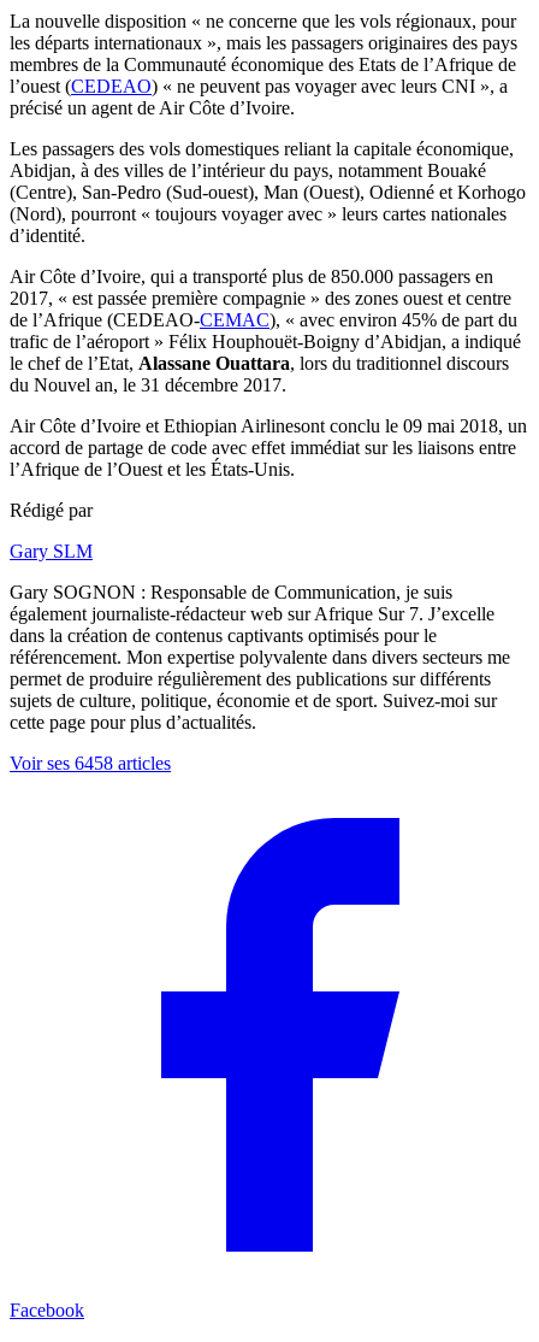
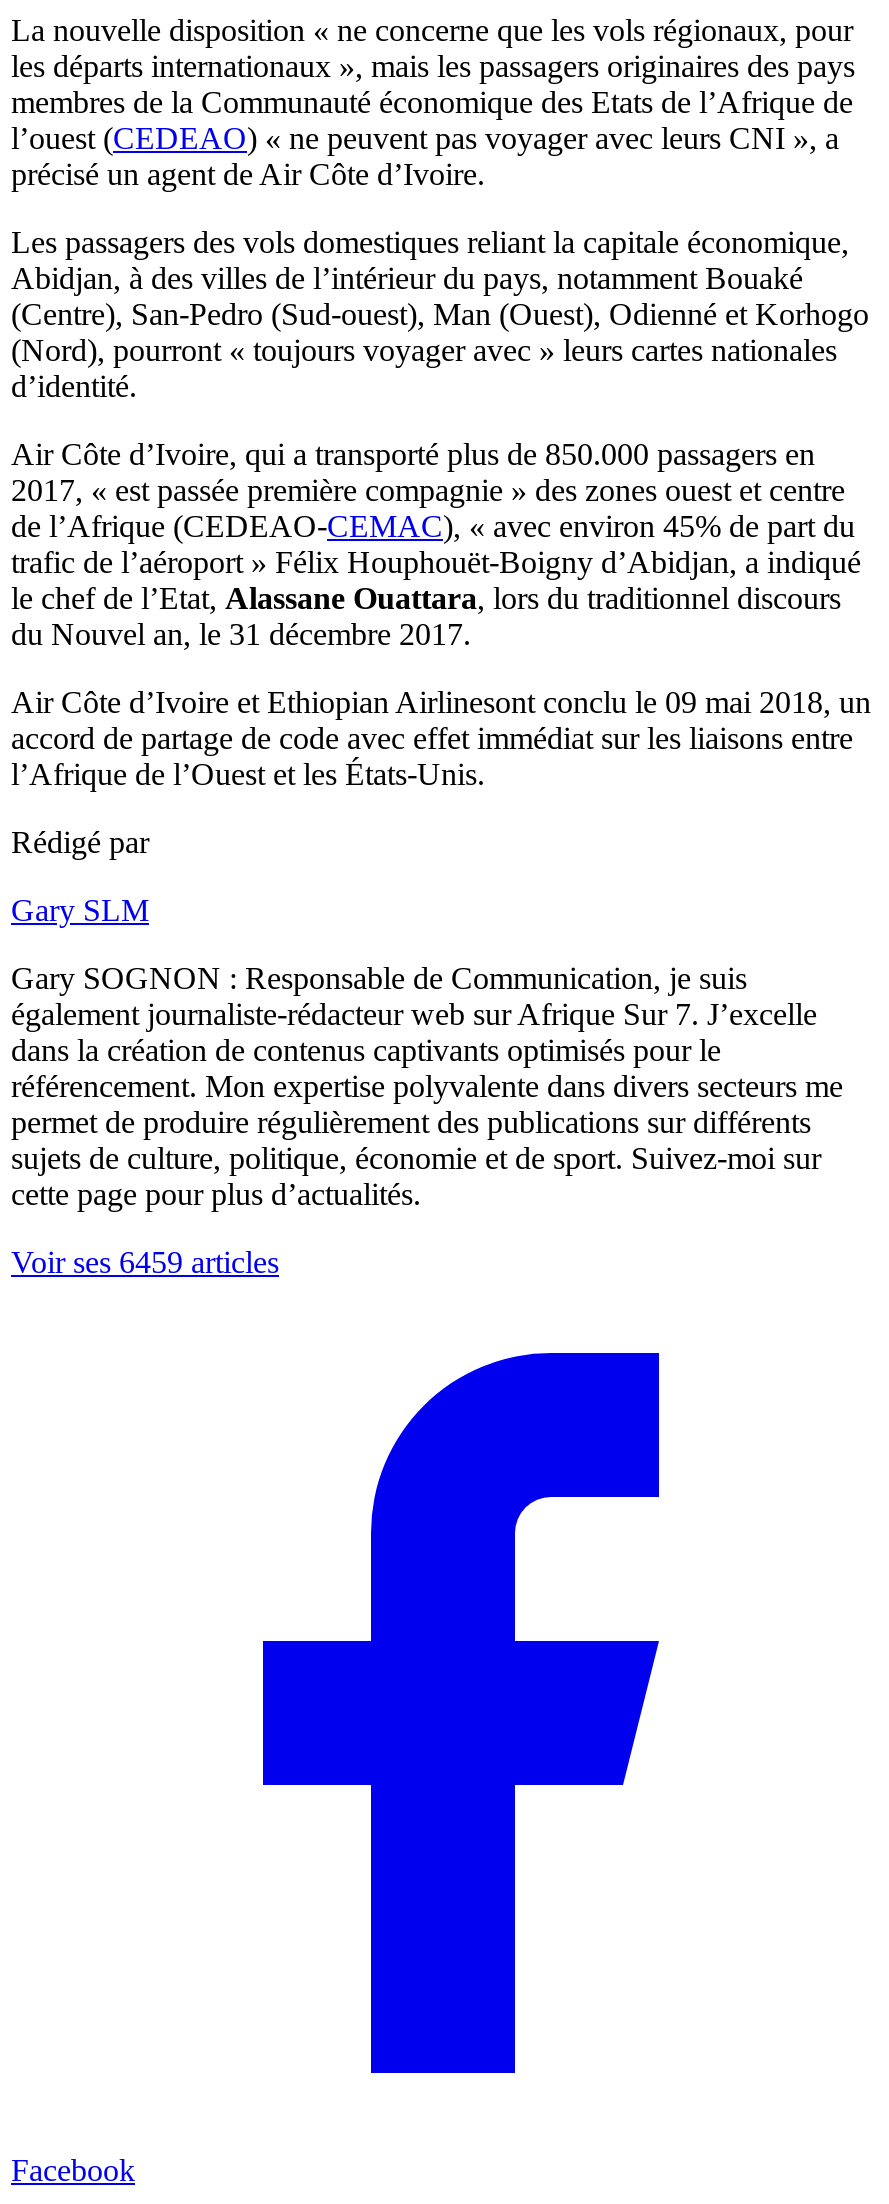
- Voir ses 6458 articles
+ Voir ses 6459 articles
